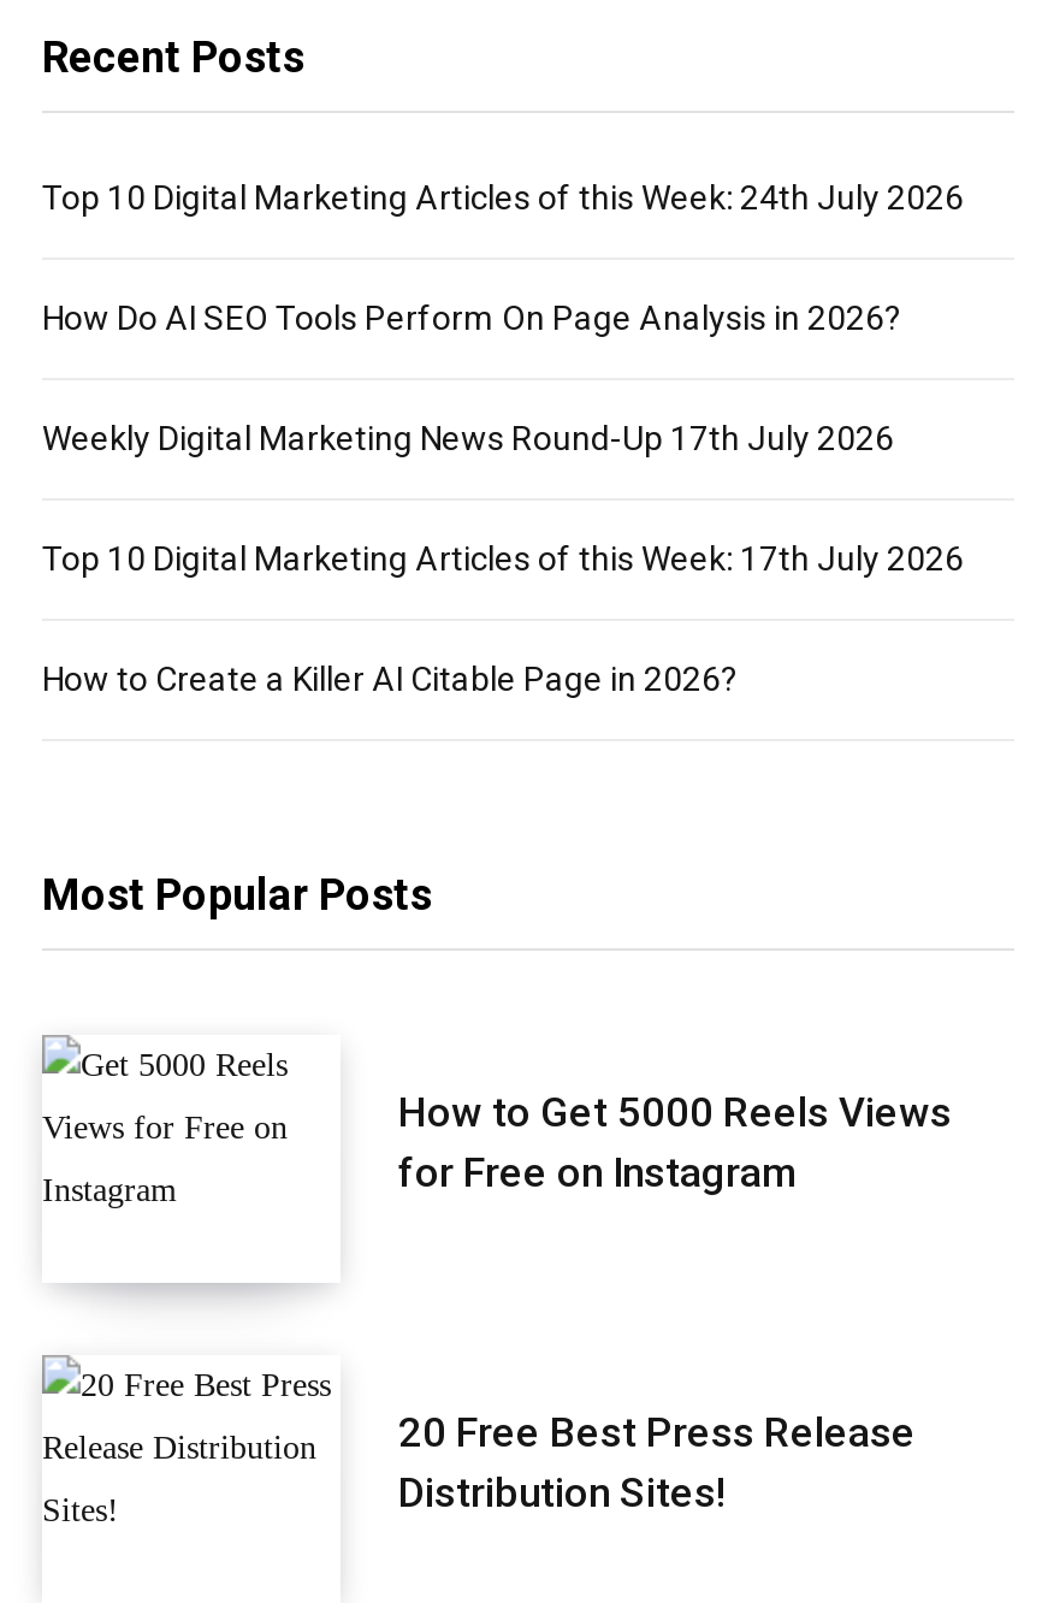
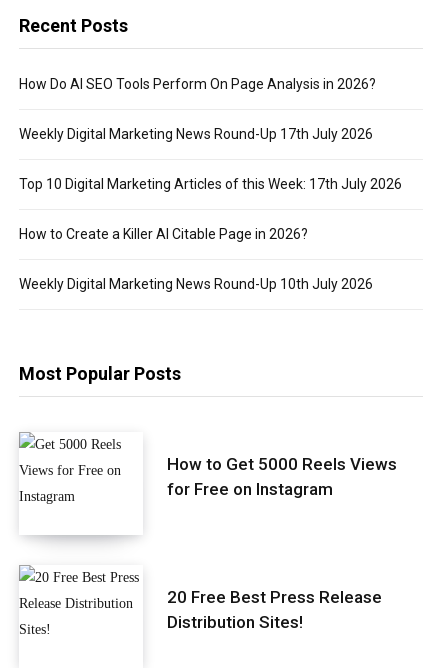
- Top 10 Digital Marketing Articles of this Week: 24th July 2026

moved up: How Do AI SEO Tools Perform On Page Analysis in 2026? | Weekly Digital Marketing News Round-Up 17th July 2026 | Top 10 Digital Marketing Articles of this Week: 17th July 2026 | How to Create a Killer AI Citable Page in 2026?

+ Weekly Digital Marketing News Round-Up 10th July 2026
